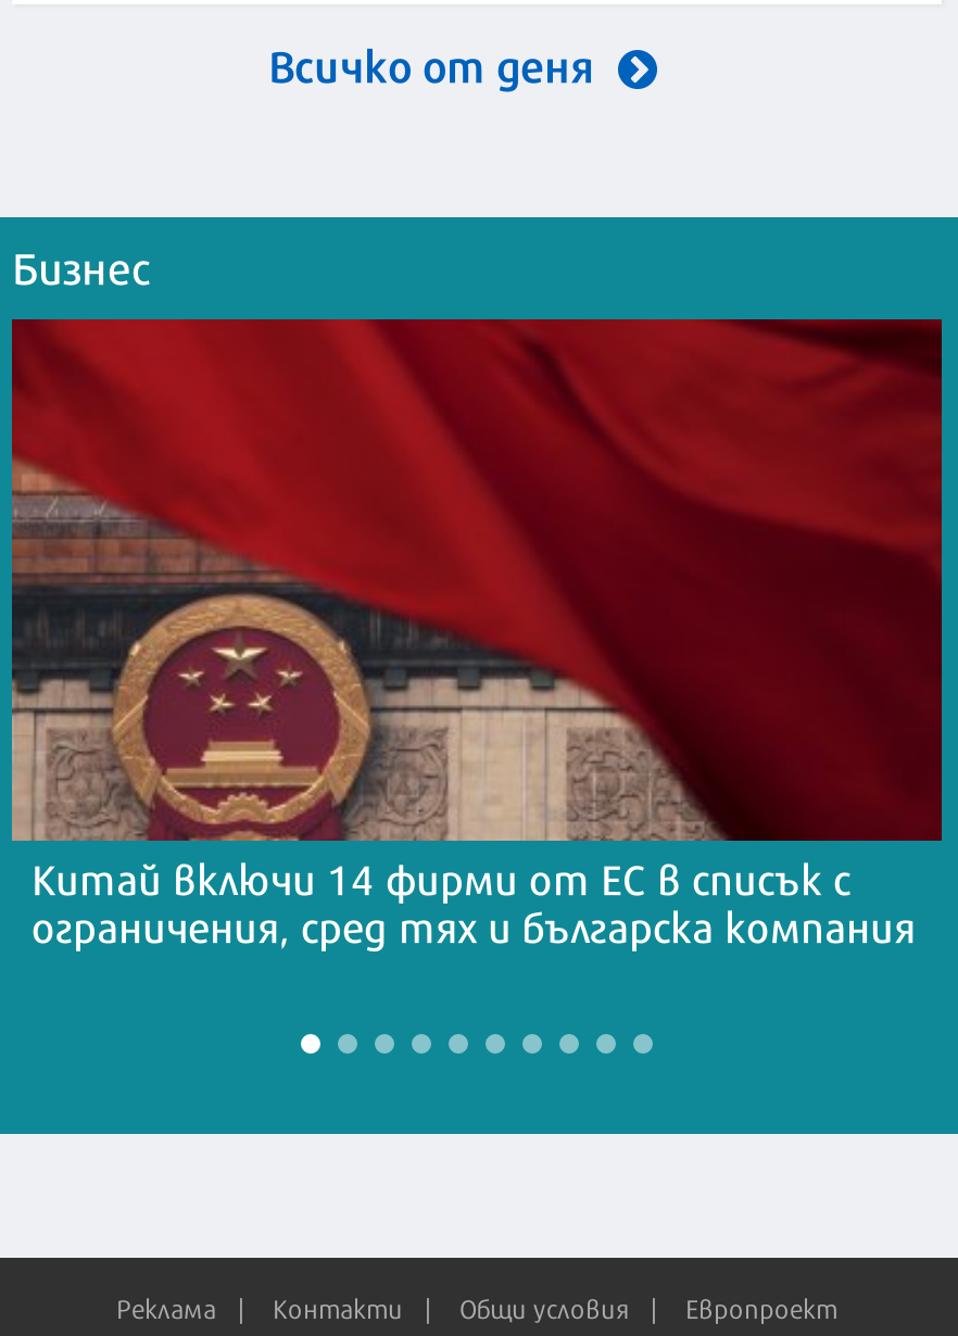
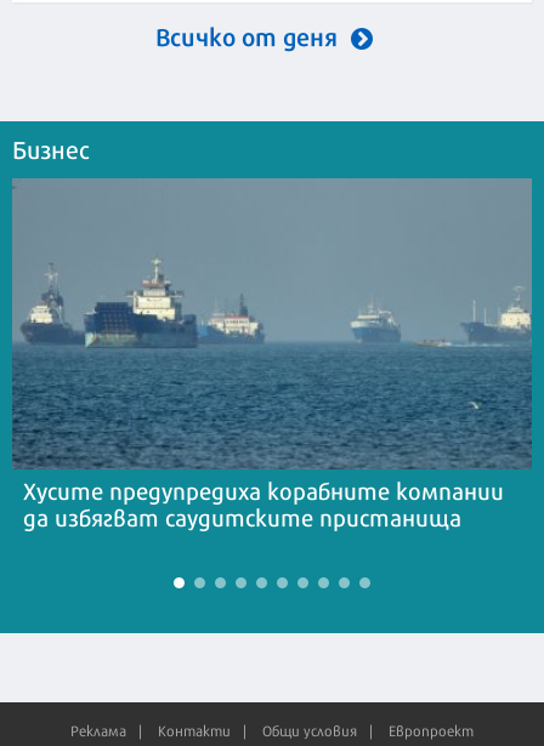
- [image]
- Китай включи 14 фирми от ЕС в списък с
- ограничения, сред тях и българска компания
+ [image]
+ Хусите предупредиха корабните компании
+ да избягват саудитските пристанища
